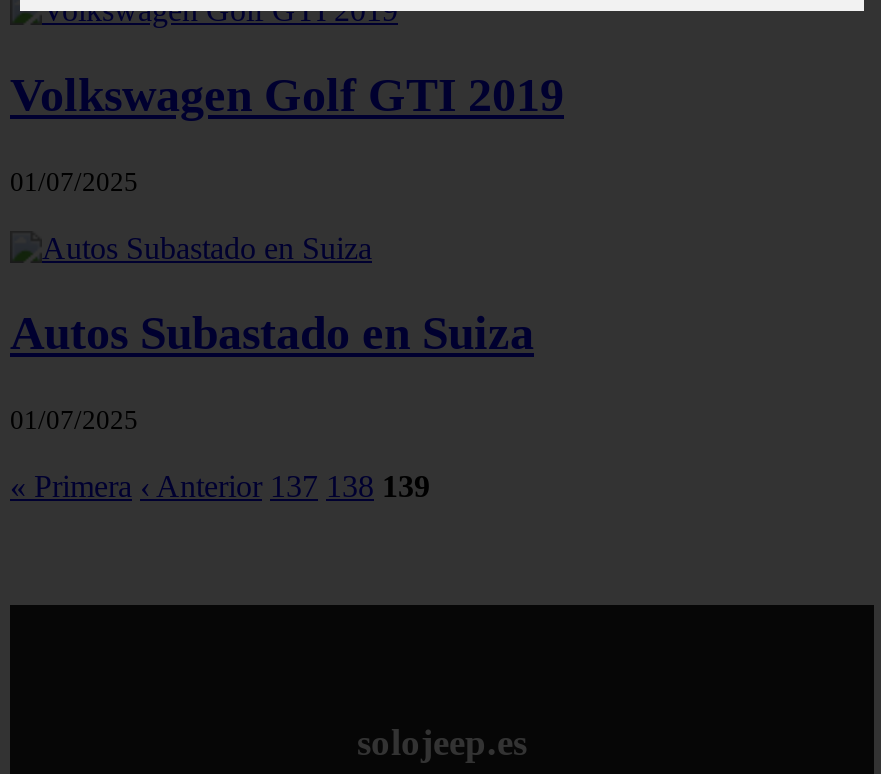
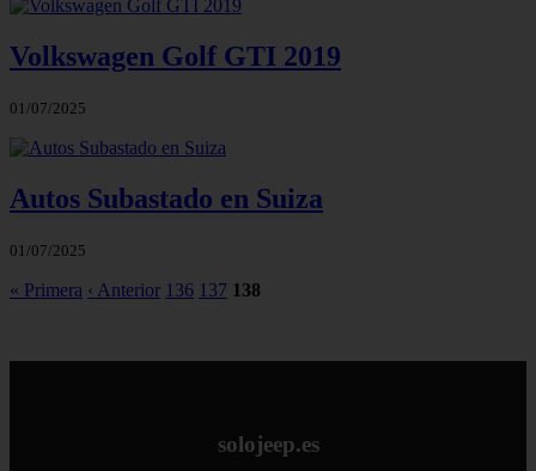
- « Primera ‹ Anterior 137 138 139
+ « Primera ‹ Anterior 136 137 138
